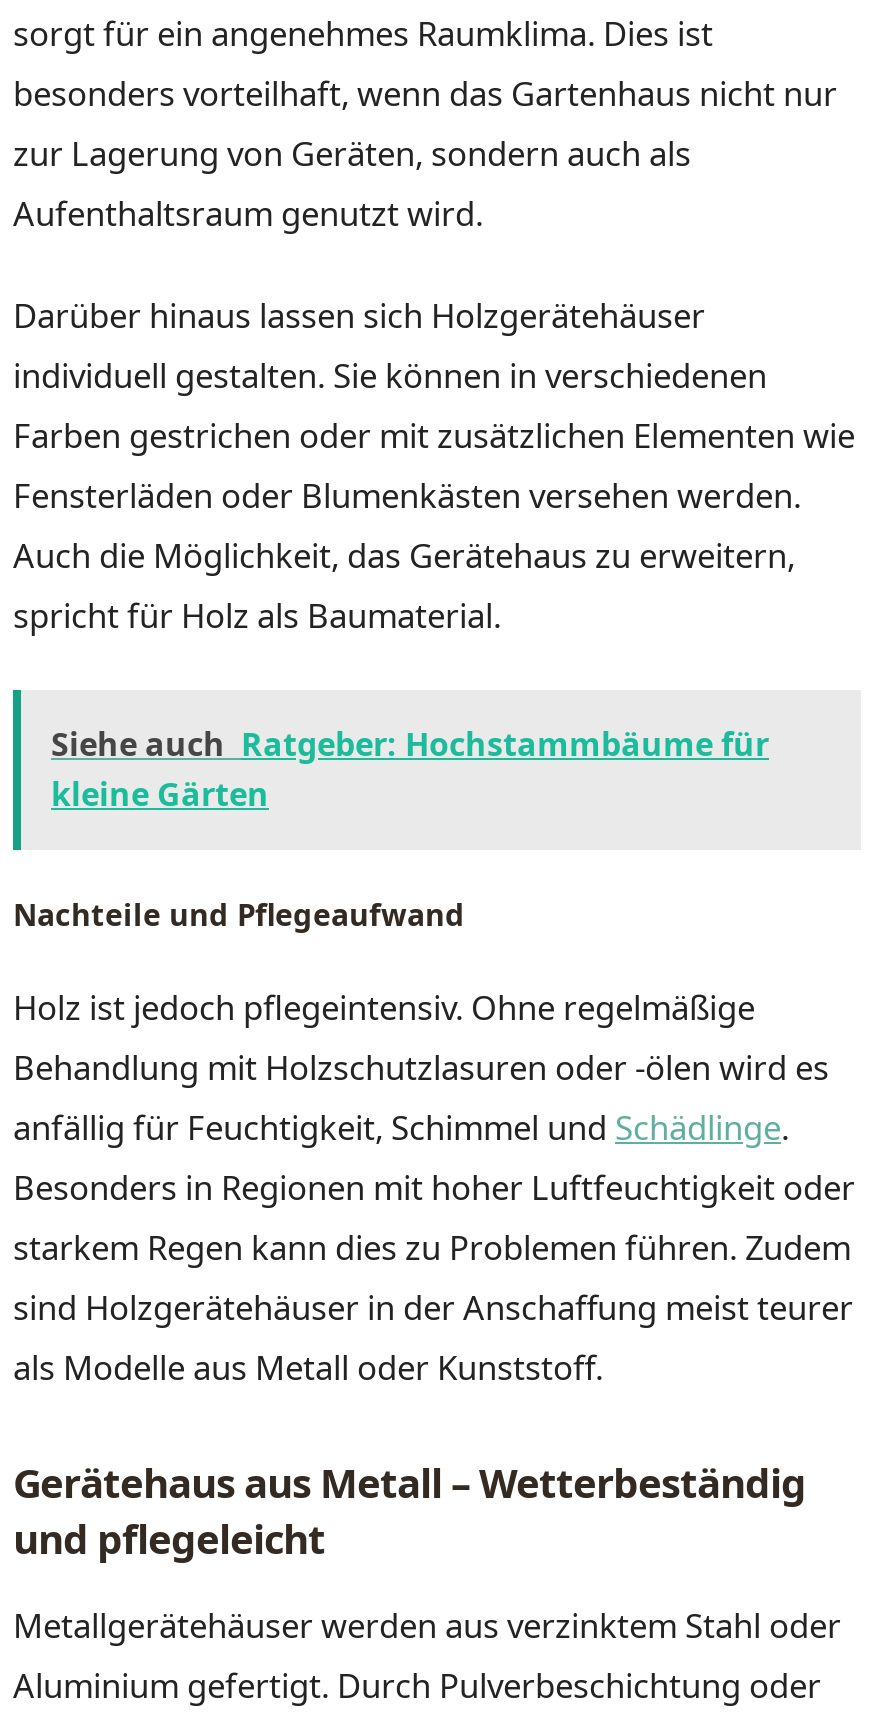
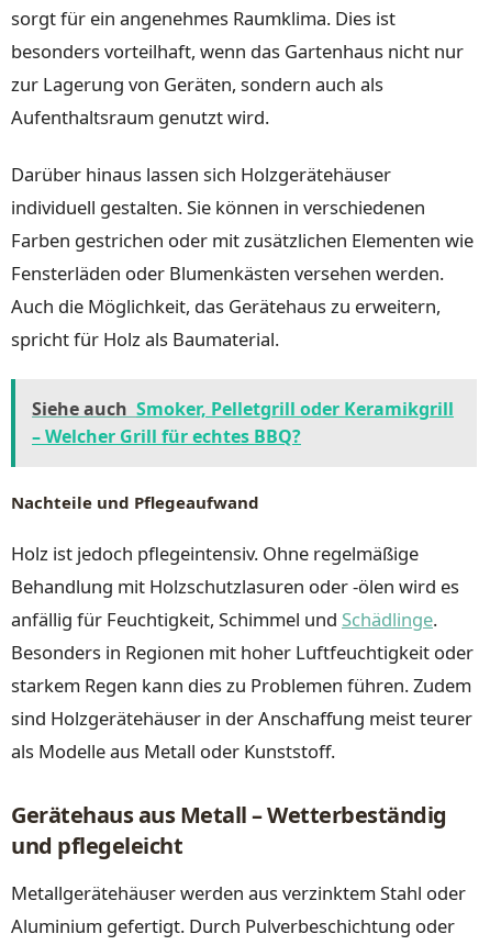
- Siehe auch Ratgeber: Hochstammbäume für
- kleine Gärten
+ Siehe auch Smoker, Pelletgrill oder Keramikgrill
+ – Welcher Grill für echtes BBQ?
